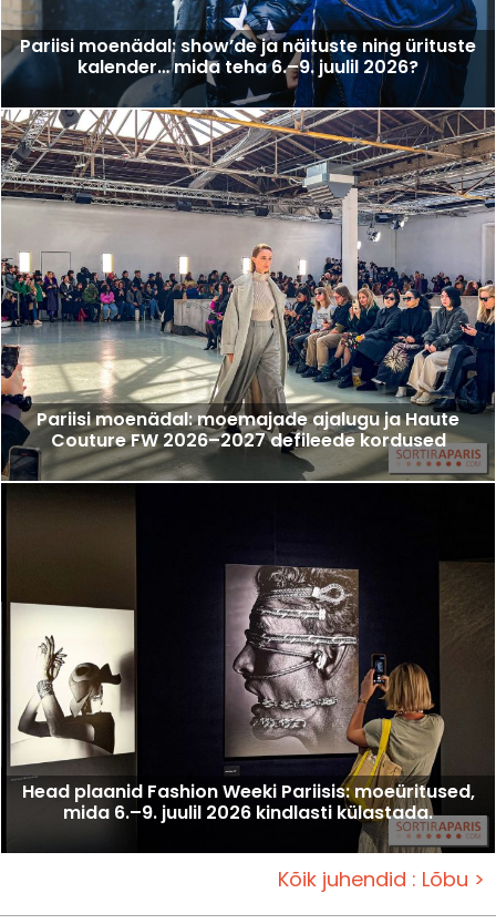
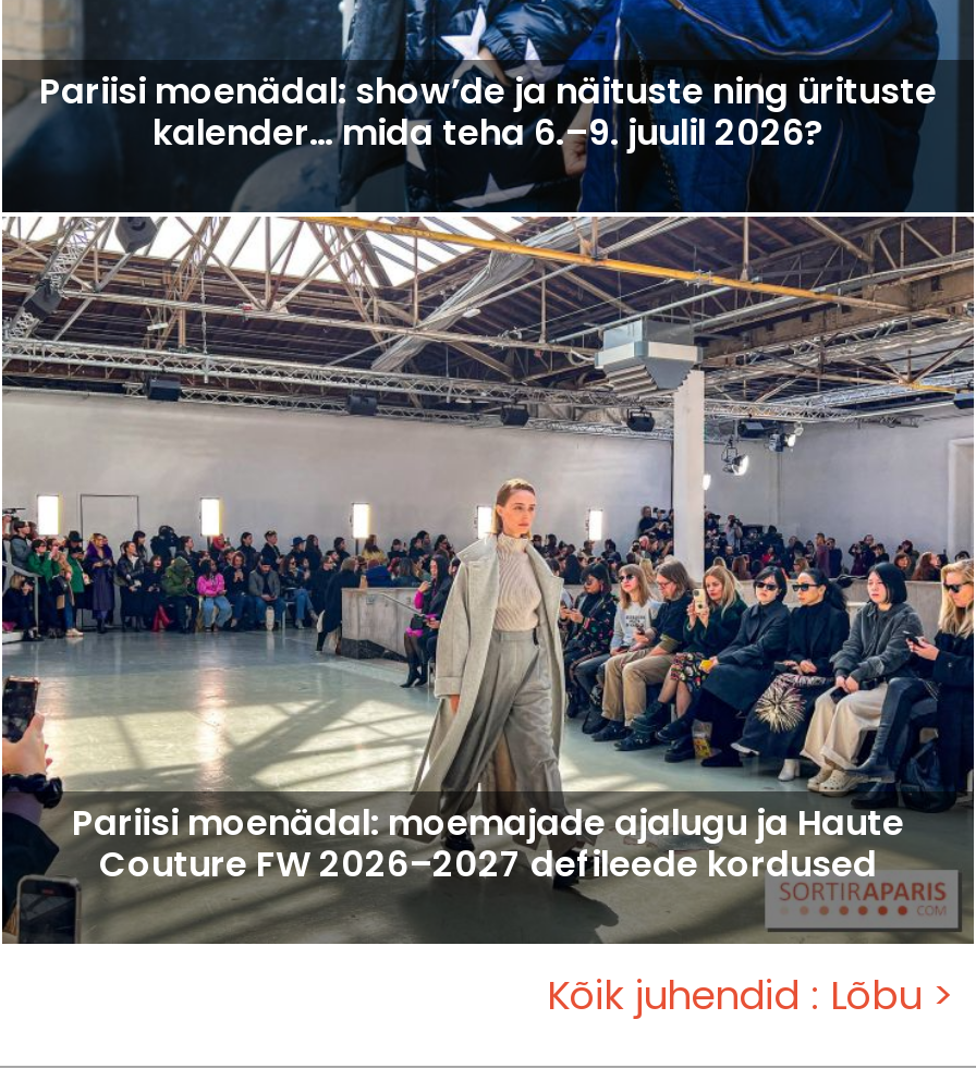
- [image]
- Head plaanid Fashion Weeki Pariisis: moeüritused,
- mida 6.–9. juulil 2026 kindlasti külastada.
